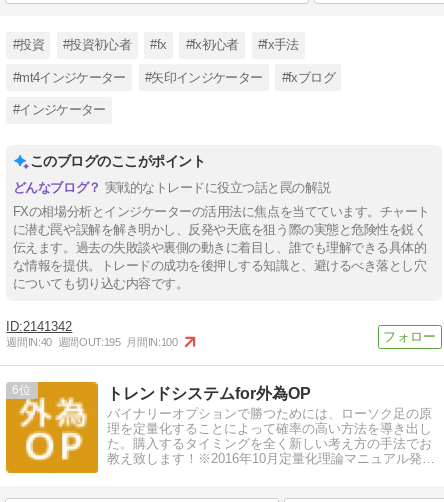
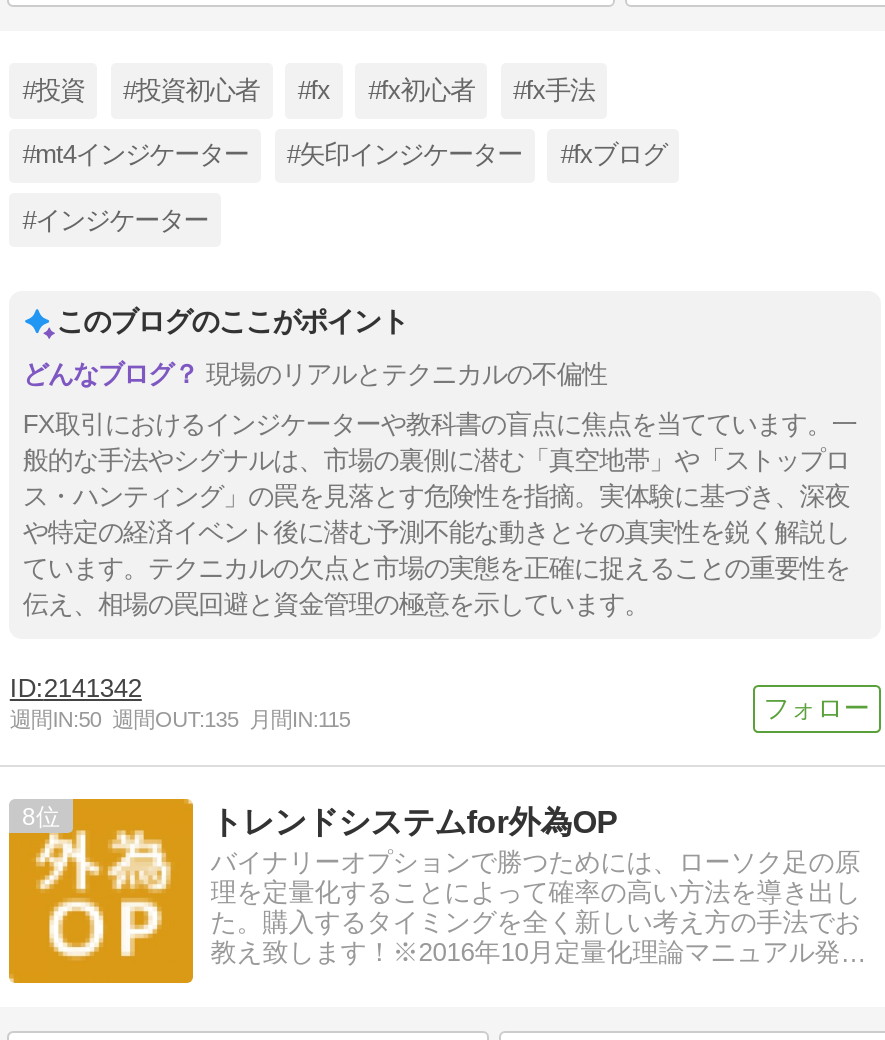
- 実戦的なトレードに役立つ話と罠の解説
+ 現場のリアルとテクニカルの不偏性

- FXの相場分析とインジケーターの活用法に焦点を当てています。チャート
- に潜む罠や誤解を解き明かし、反発や天底を狙う際の実態と危険性を鋭く
- 伝えます。過去の失敗談や裏側の動きに着目し、誰でも理解できる具体的
- な情報を提供。トレードの成功を後押しする知識と、避けるべき落とし穴
- についても切り込む内容です。
+ FX取引におけるインジケーターや教科書の盲点に焦点を当てています。一
+ 般的な手法やシグナルは、市場の裏側に潜む「真空地帯」や「ストップロ
+ ス・ハンティング」の罠を見落とす危険性を指摘。実体験に基づき、深夜
+ や特定の経済イベント後に潜む予測不能な動きとその真実性を鋭く解説し
+ ています。テクニカルの欠点と市場の実態を正確に捉えることの重要性を
+ 伝え、相場の罠回避と資金管理の極意を示しています。

- 週間IN:40 週間OUT:195 月間IN:100
+ 週間IN:50 週間OUT:135 月間IN:115

- 6
+ 8
